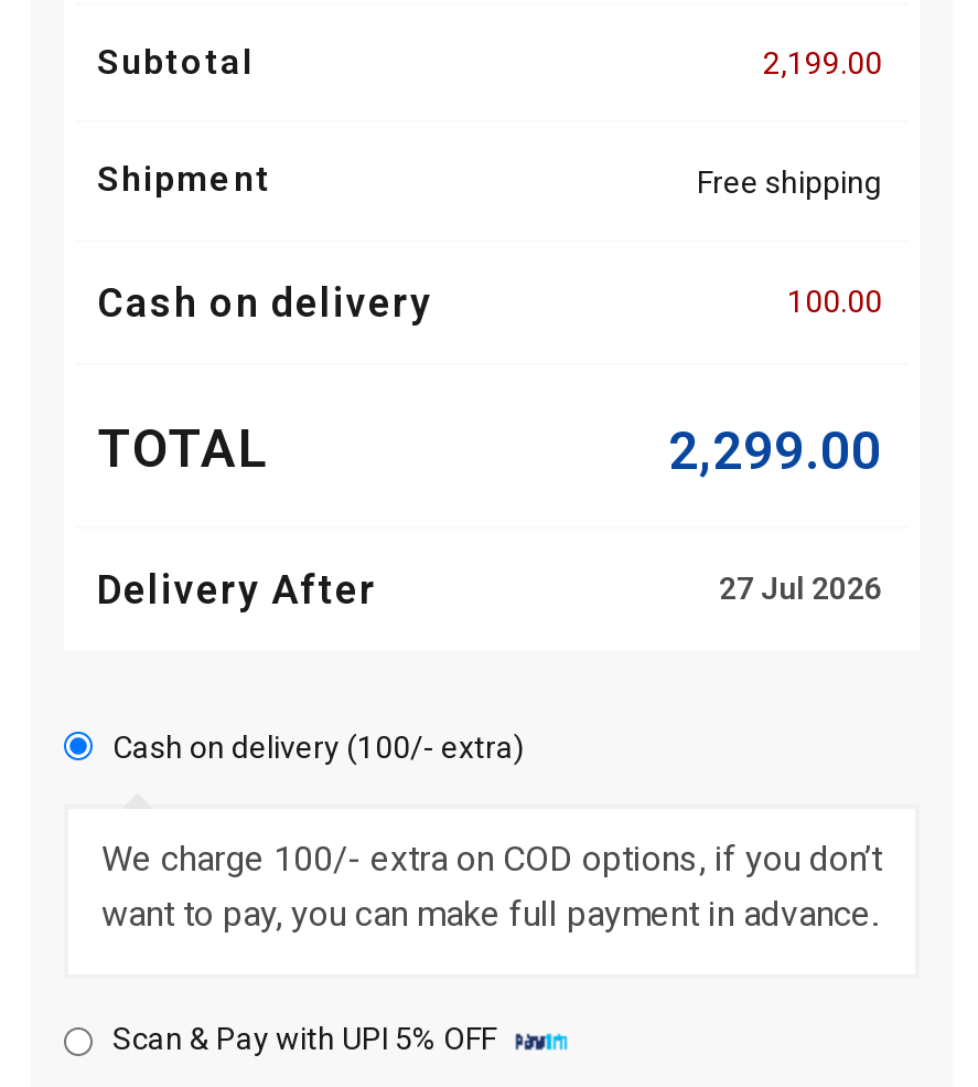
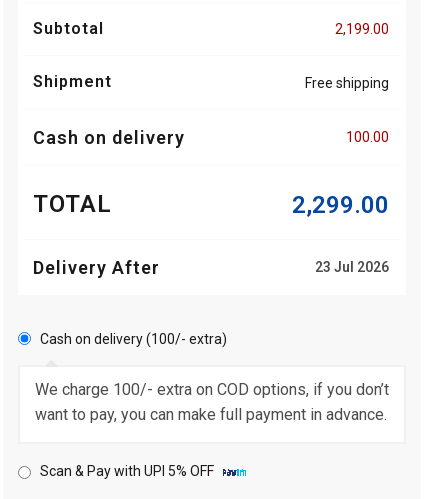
- 27 Jul 2026
+ 23 Jul 2026
